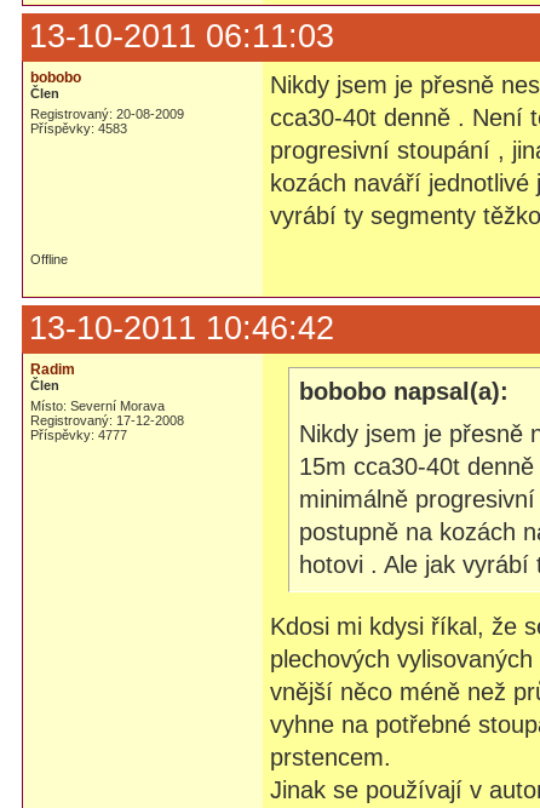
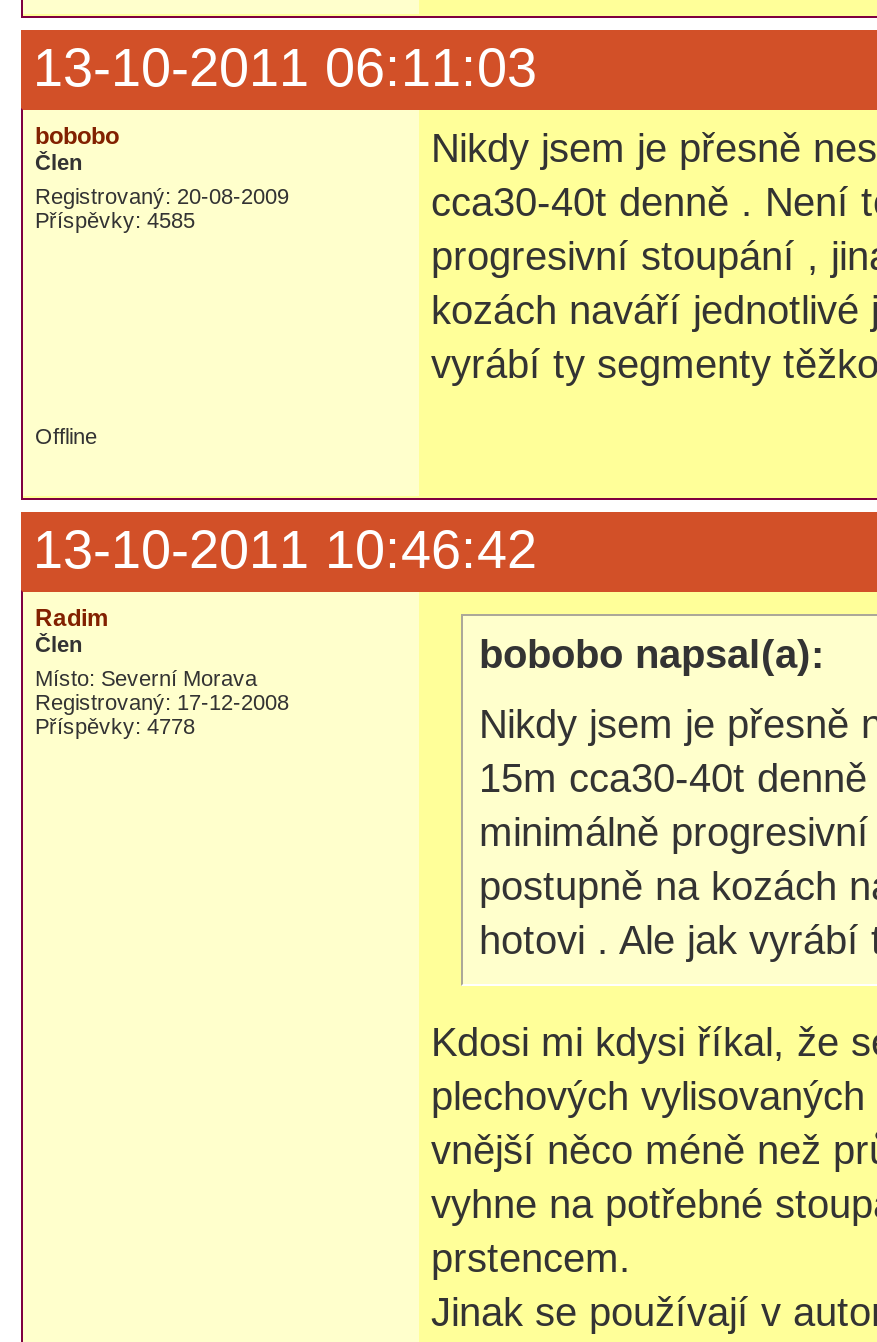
- Příspěvky: 4583
+ Příspěvky: 4585

- Příspěvky: 4777
+ Příspěvky: 4778
